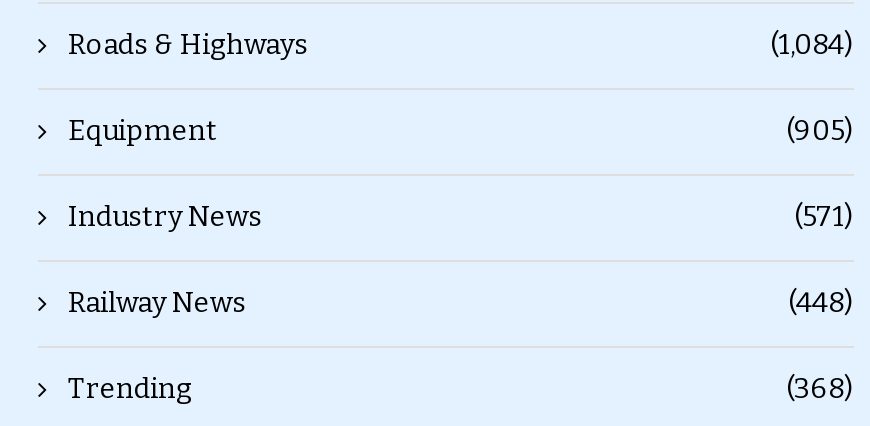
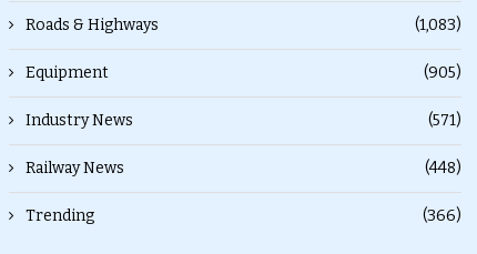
- (1,084)
+ (1,083)

- (368)
+ (366)
